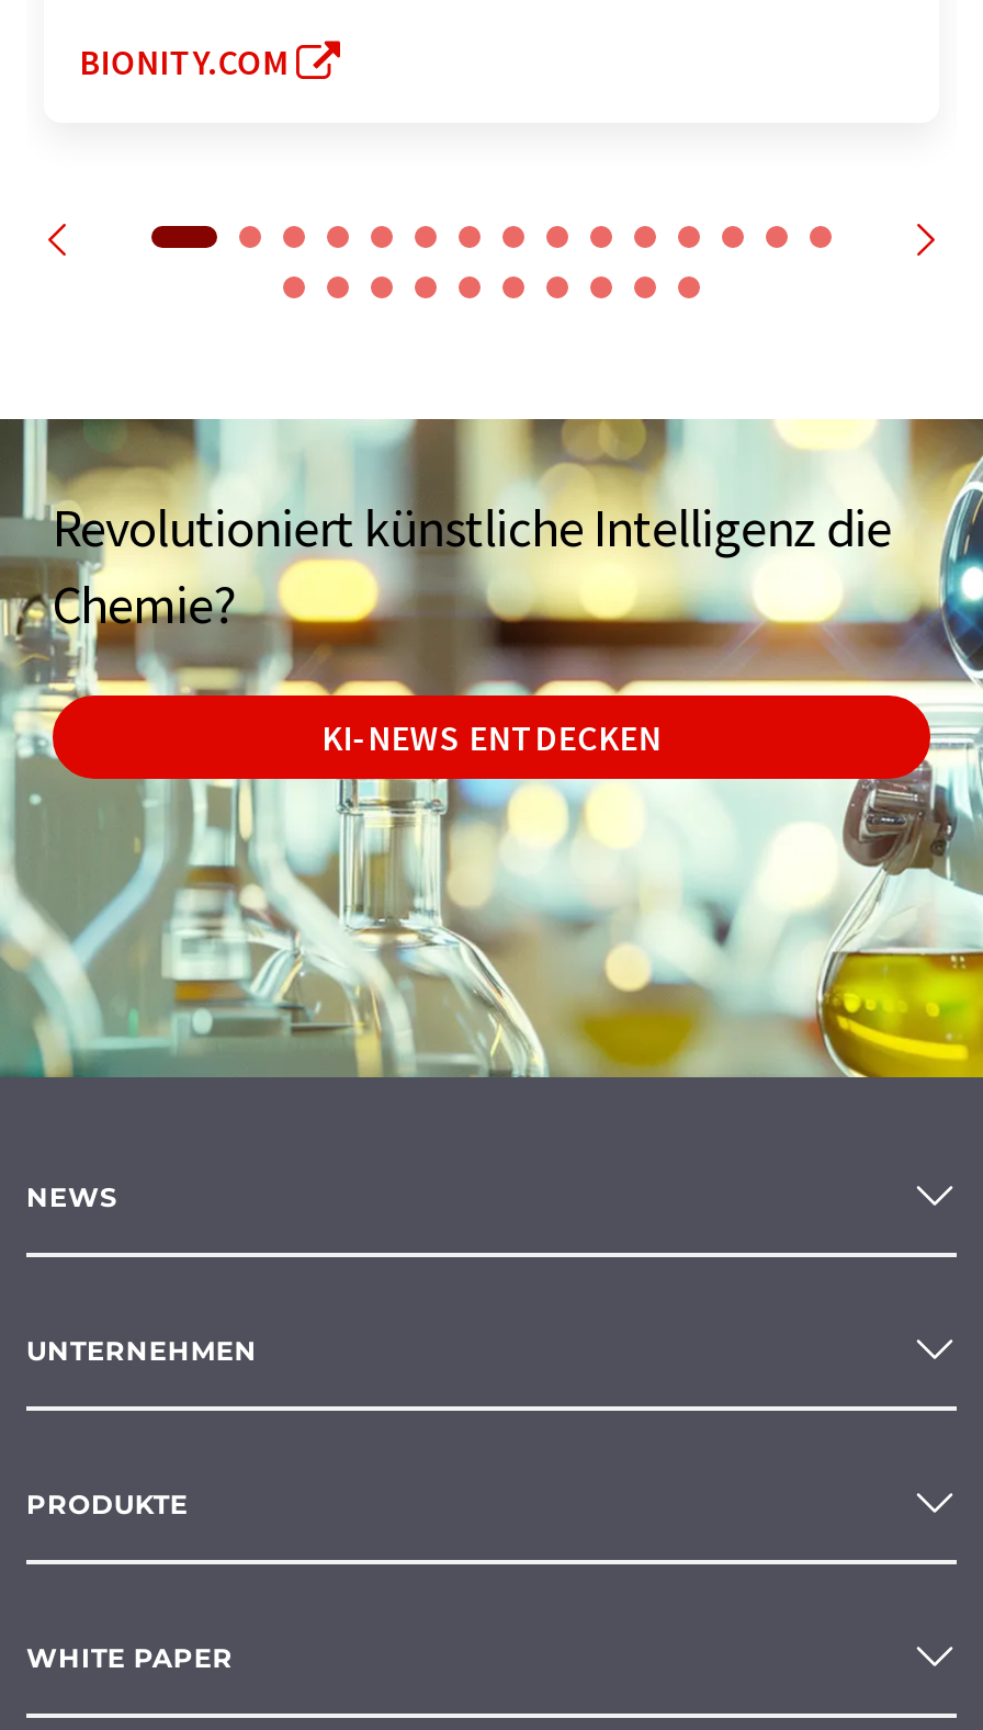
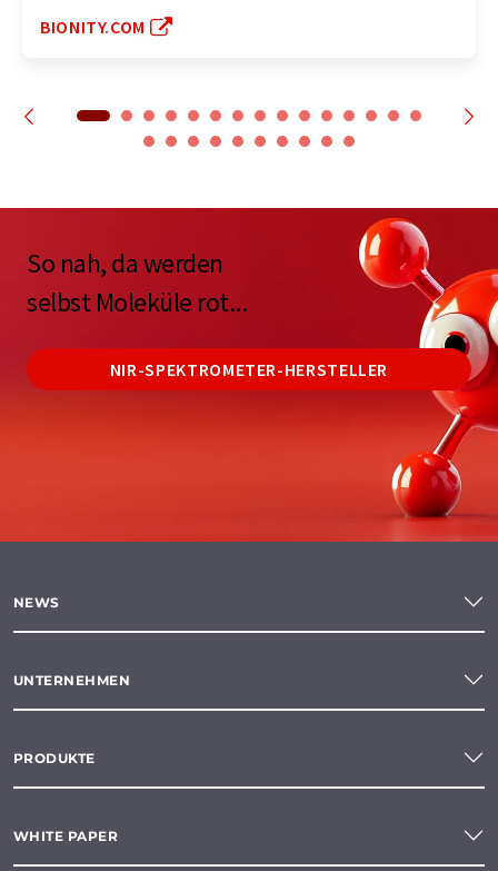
- [image]
- Revolutioniert künstliche Intelligenz die
- Chemie?
+ [image]
+ So nah, da werden
+ selbst Moleküle rot...

- KI-NEWS ENTDECKEN
+ NIR-SPEKTROMETER-HERSTELLER
